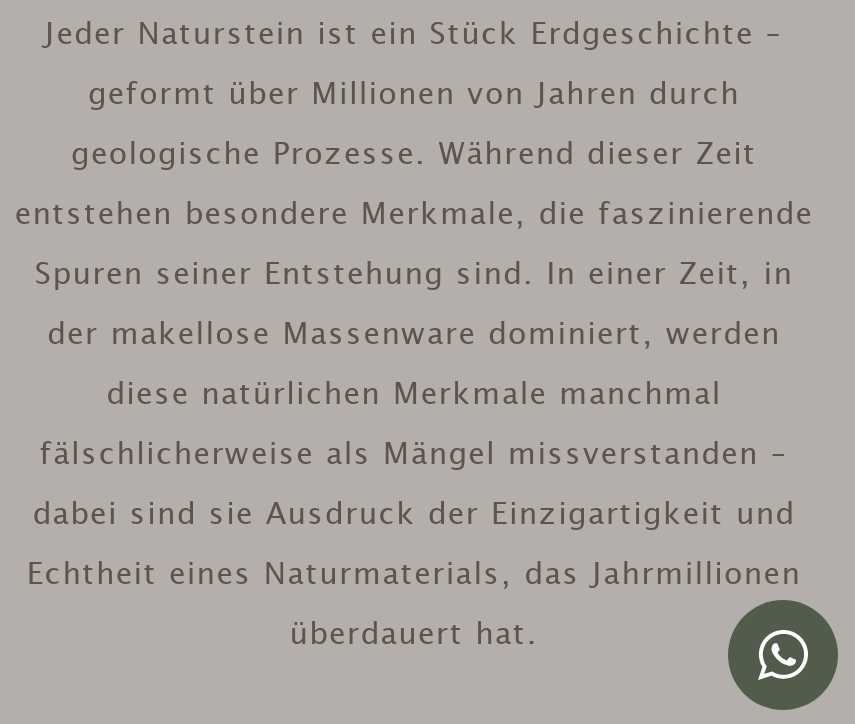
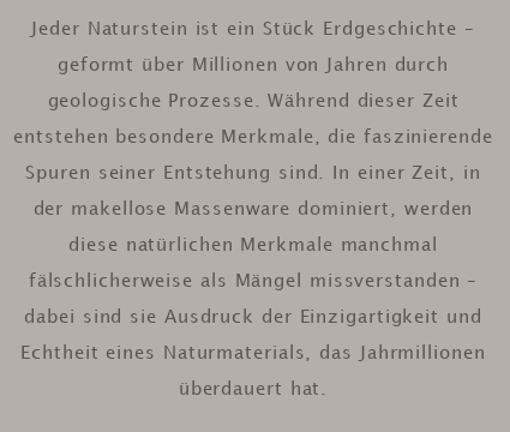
- [image]
